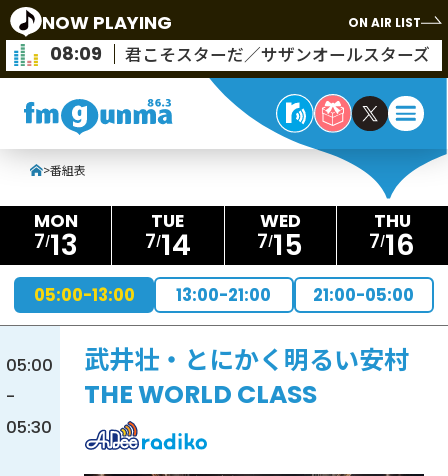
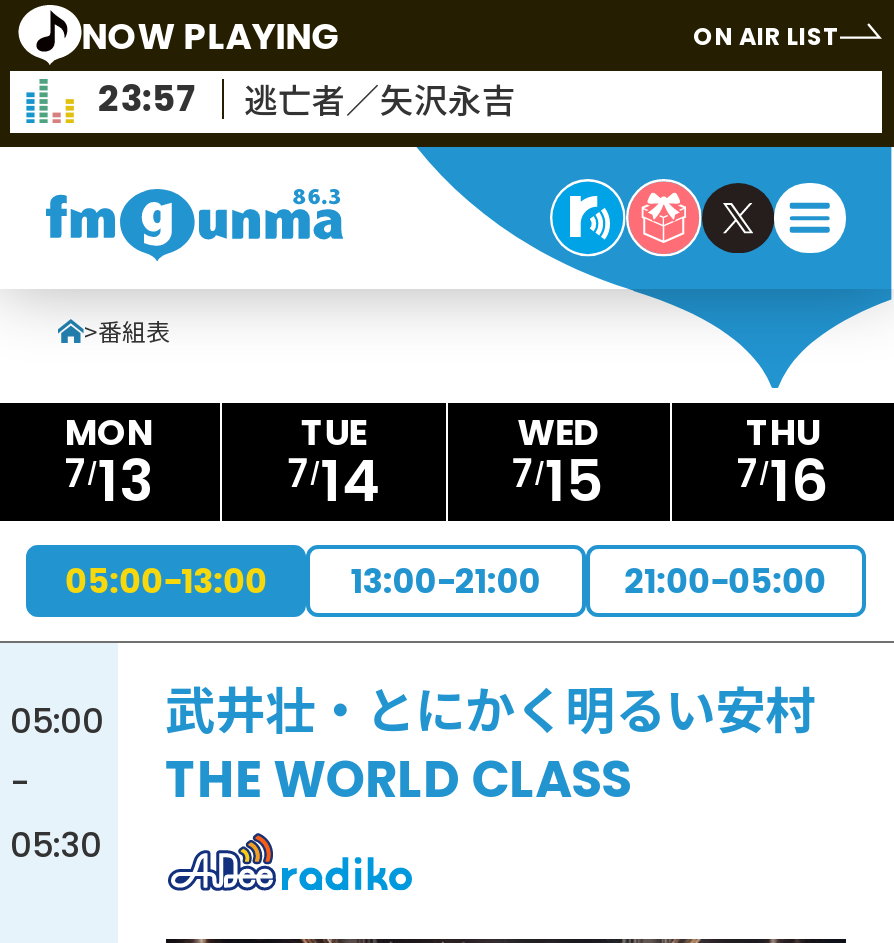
- 08:09
- 君こそスターだ／サザンオールスターズ
+ 23:57
+ 逃亡者／矢沢永吉
